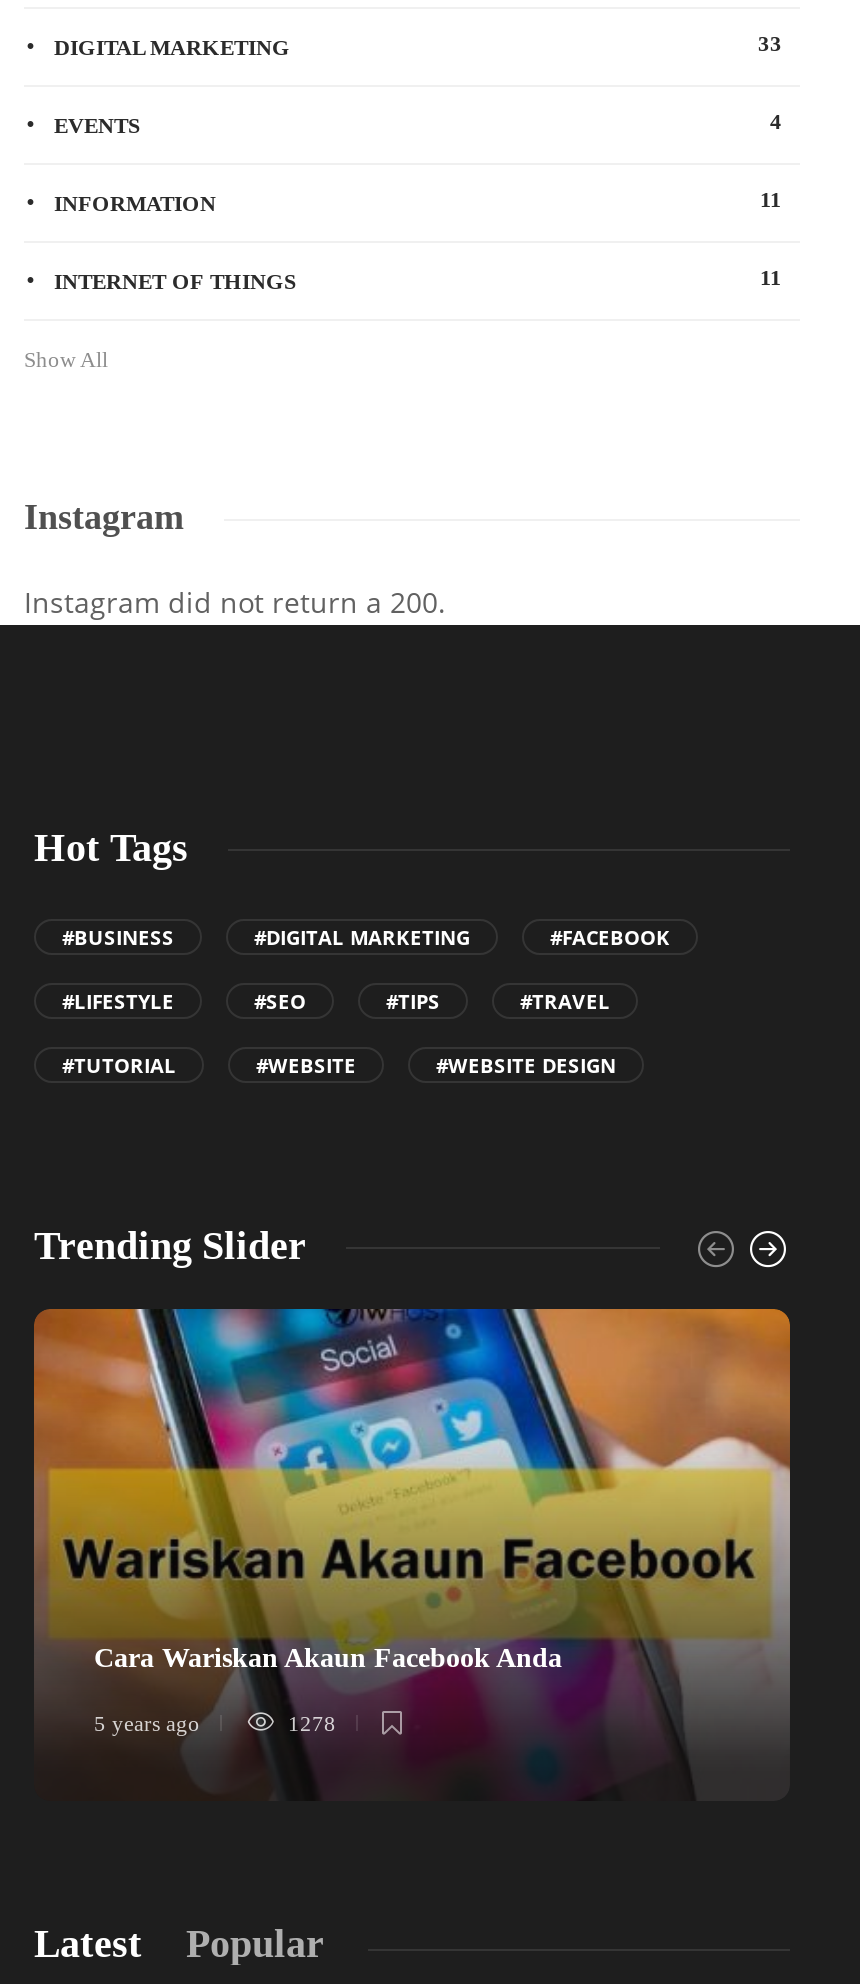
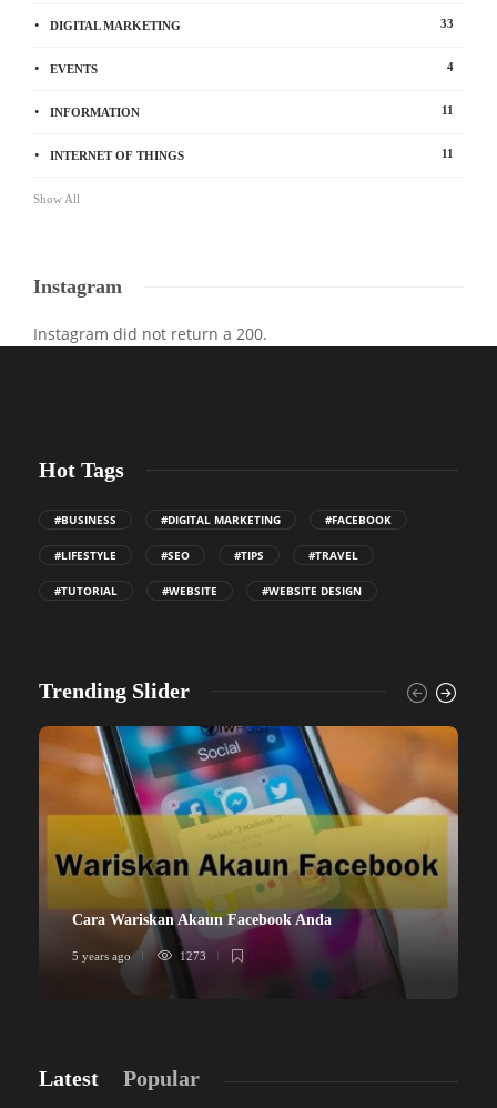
- 1278
+ 1273
